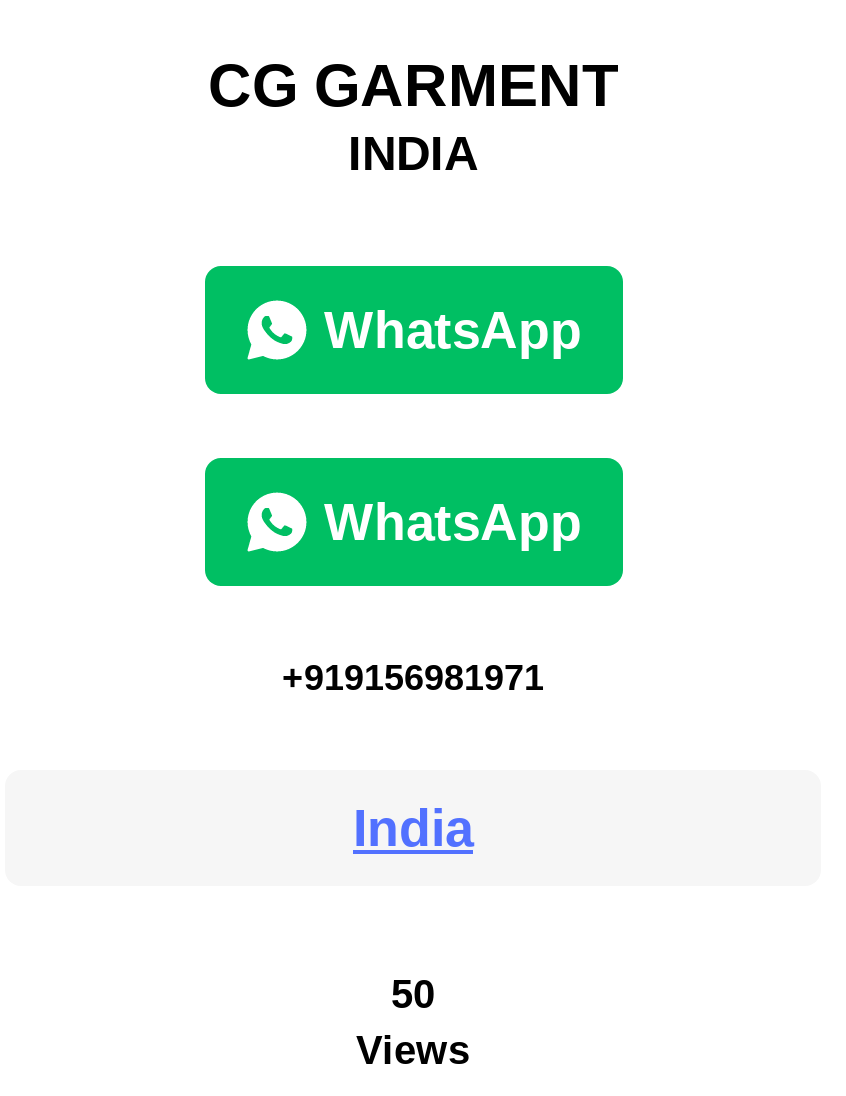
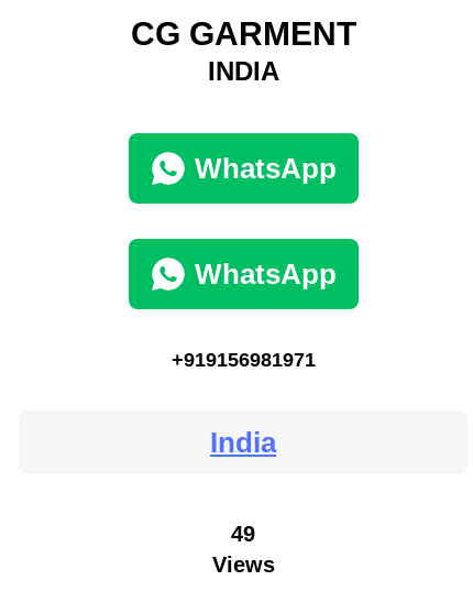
- 50
+ 49
